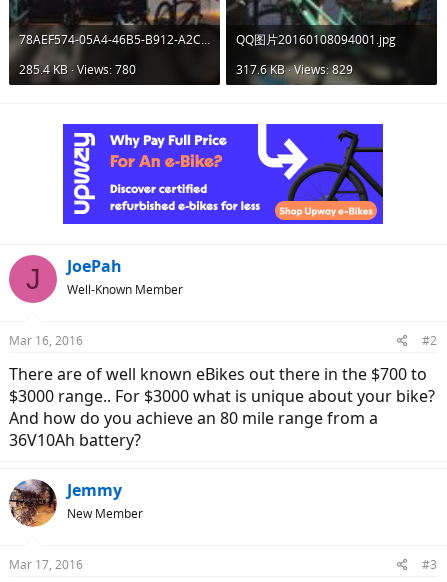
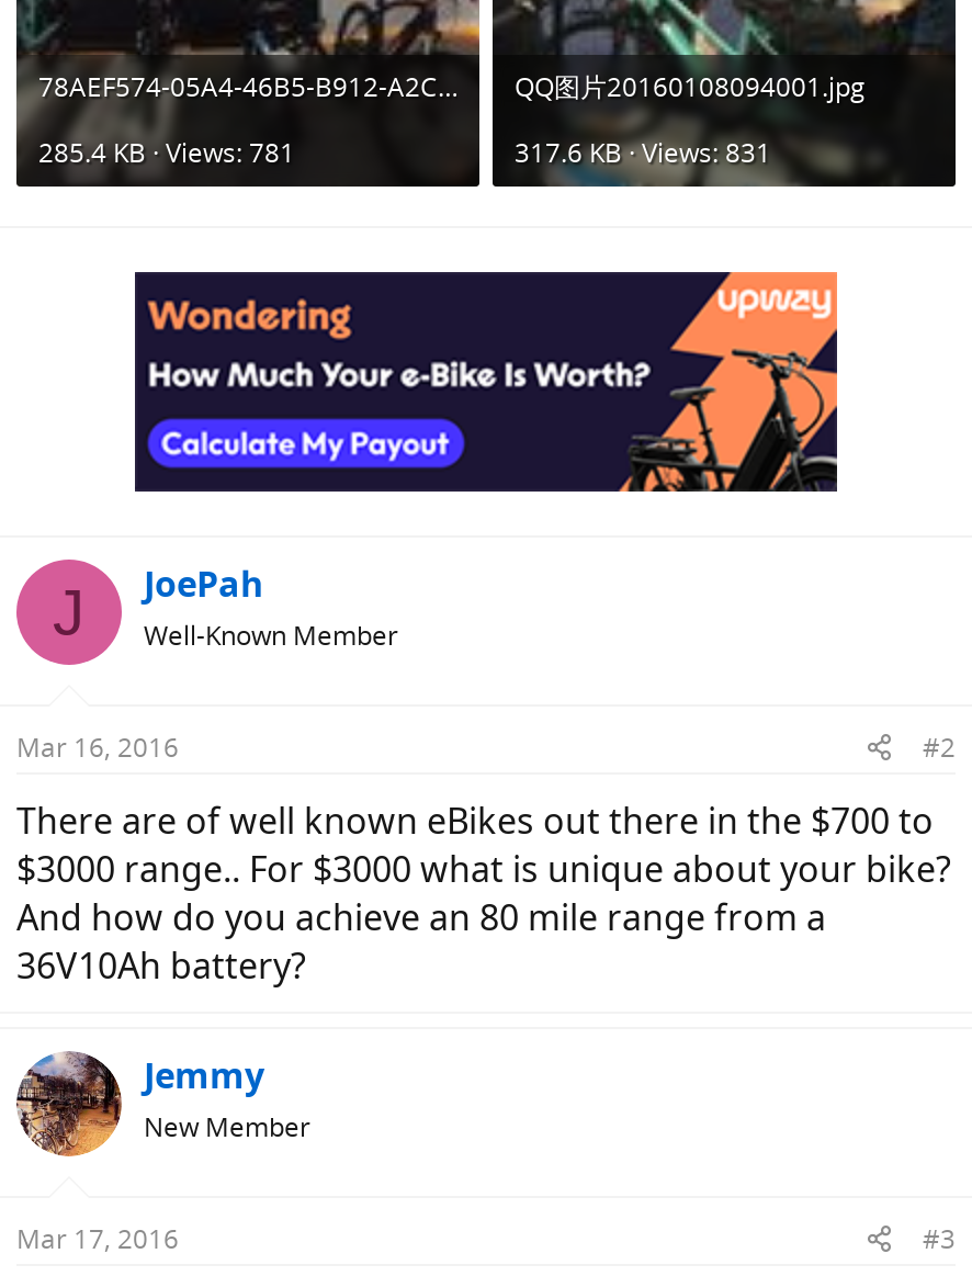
- 285.4 KB · Views: 780
+ 285.4 KB · Views: 781

- 317.6 KB · Views: 829
+ 317.6 KB · Views: 831

- [image]
+ [image]
